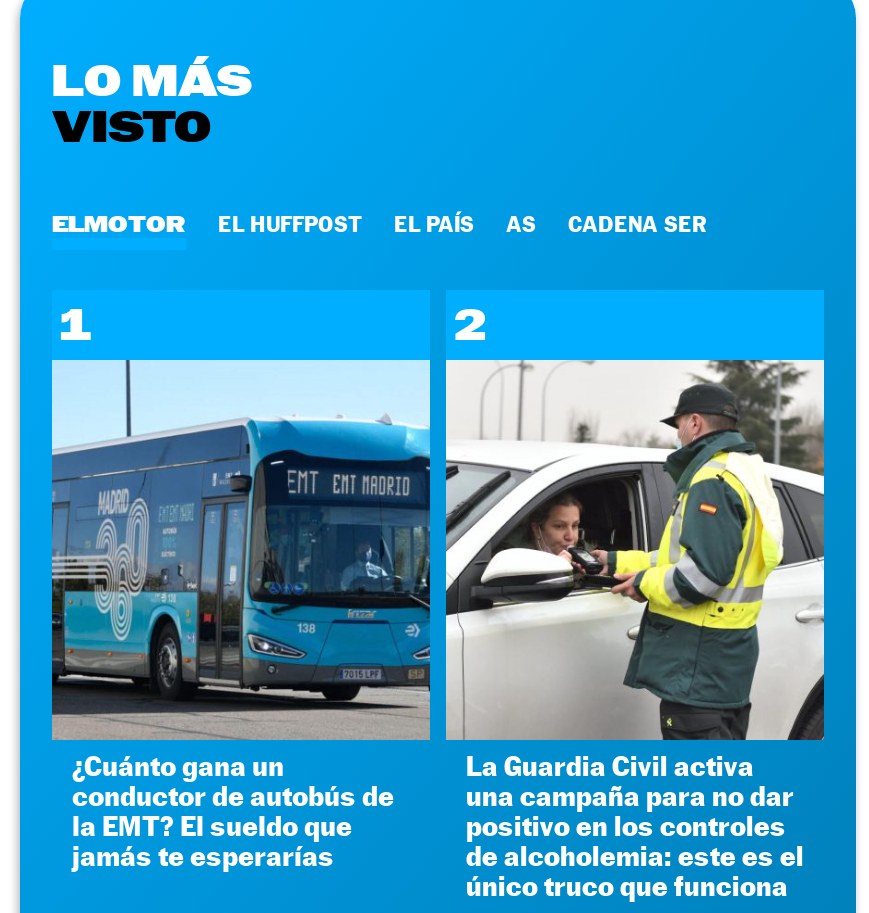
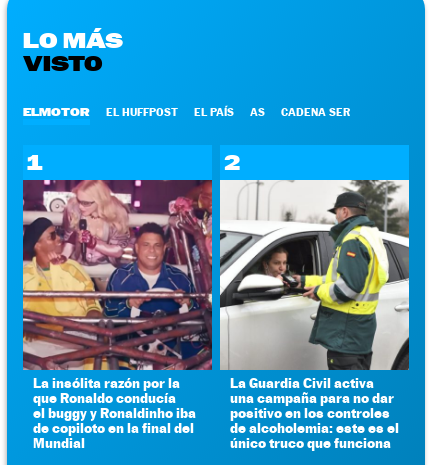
- [image]
- ¿Cuánto gana un
- conductor de autobús de
- la EMT? El sueldo que
- jamás te esperarías
+ [image]
+ La insólita razón por la
+ que Ronaldo conducía
+ el buggy y Ronaldinho iba
+ de copiloto en la final del
+ Mundial
